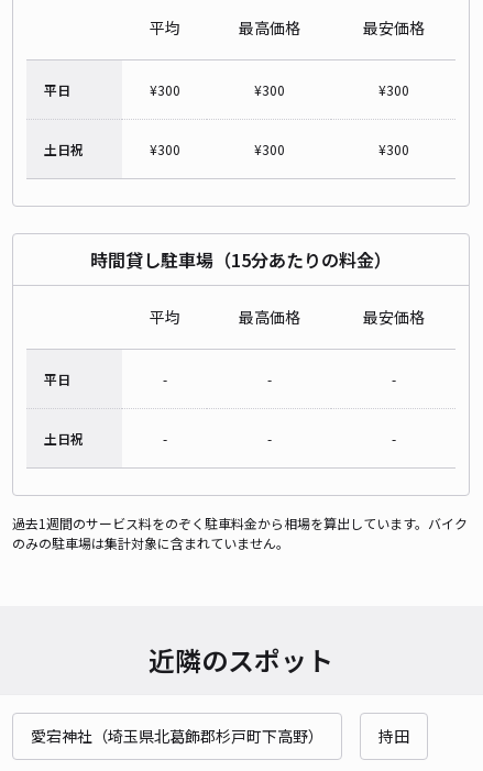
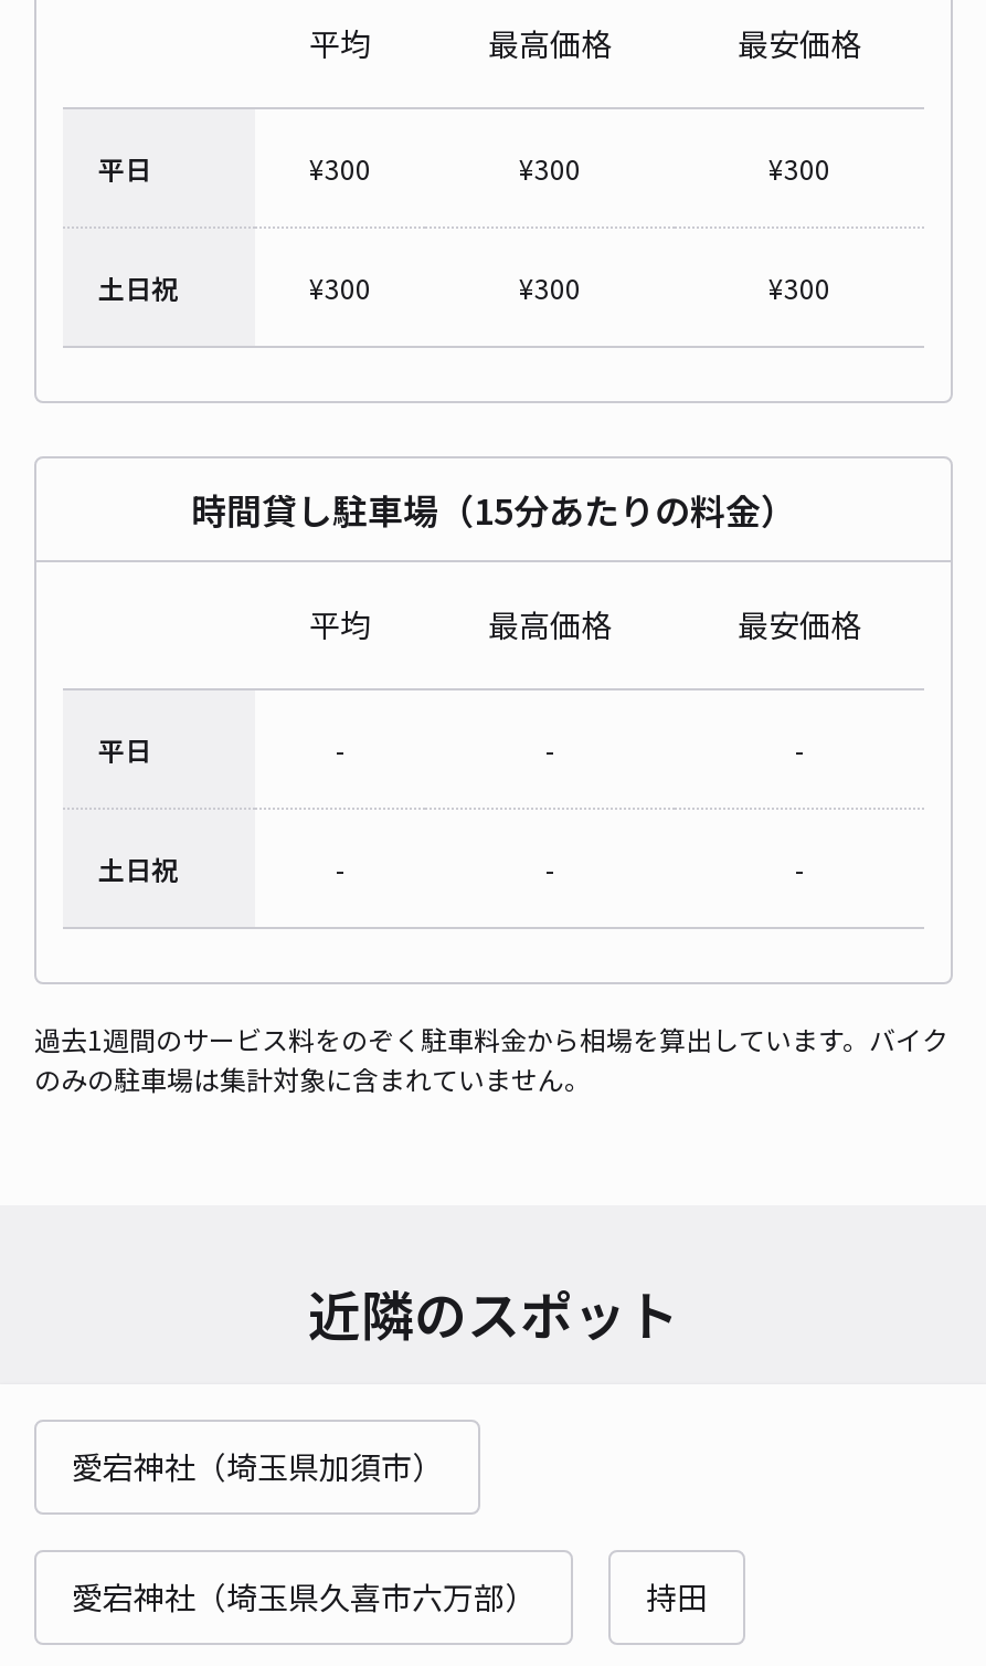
- 愛宕神社（埼玉県北葛飾郡杉戸町下高野）
+ 愛宕神社（埼玉県加須市）
+ 愛宕神社（埼玉県久喜市六万部）
